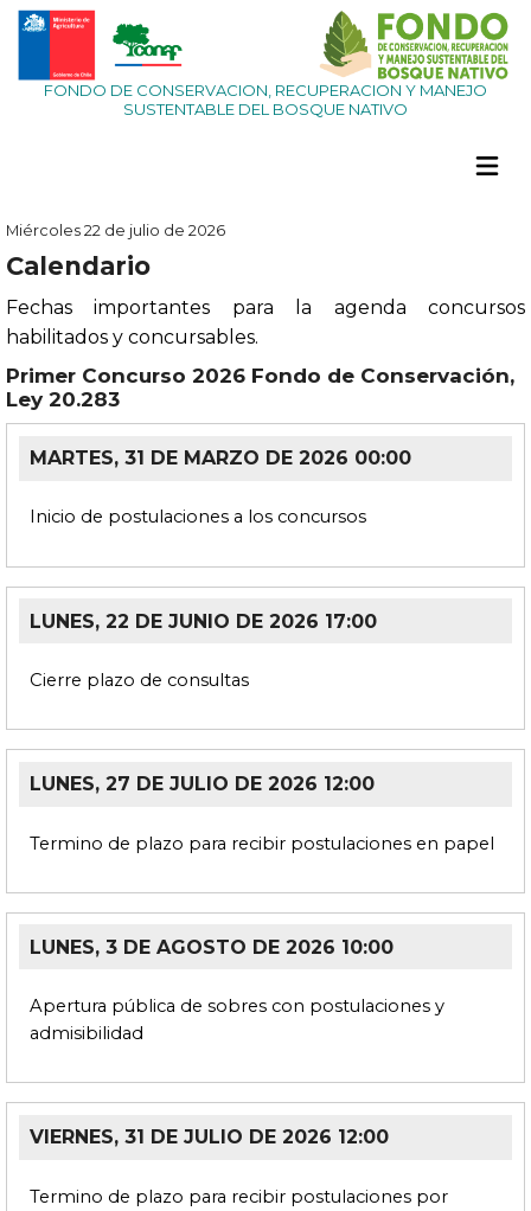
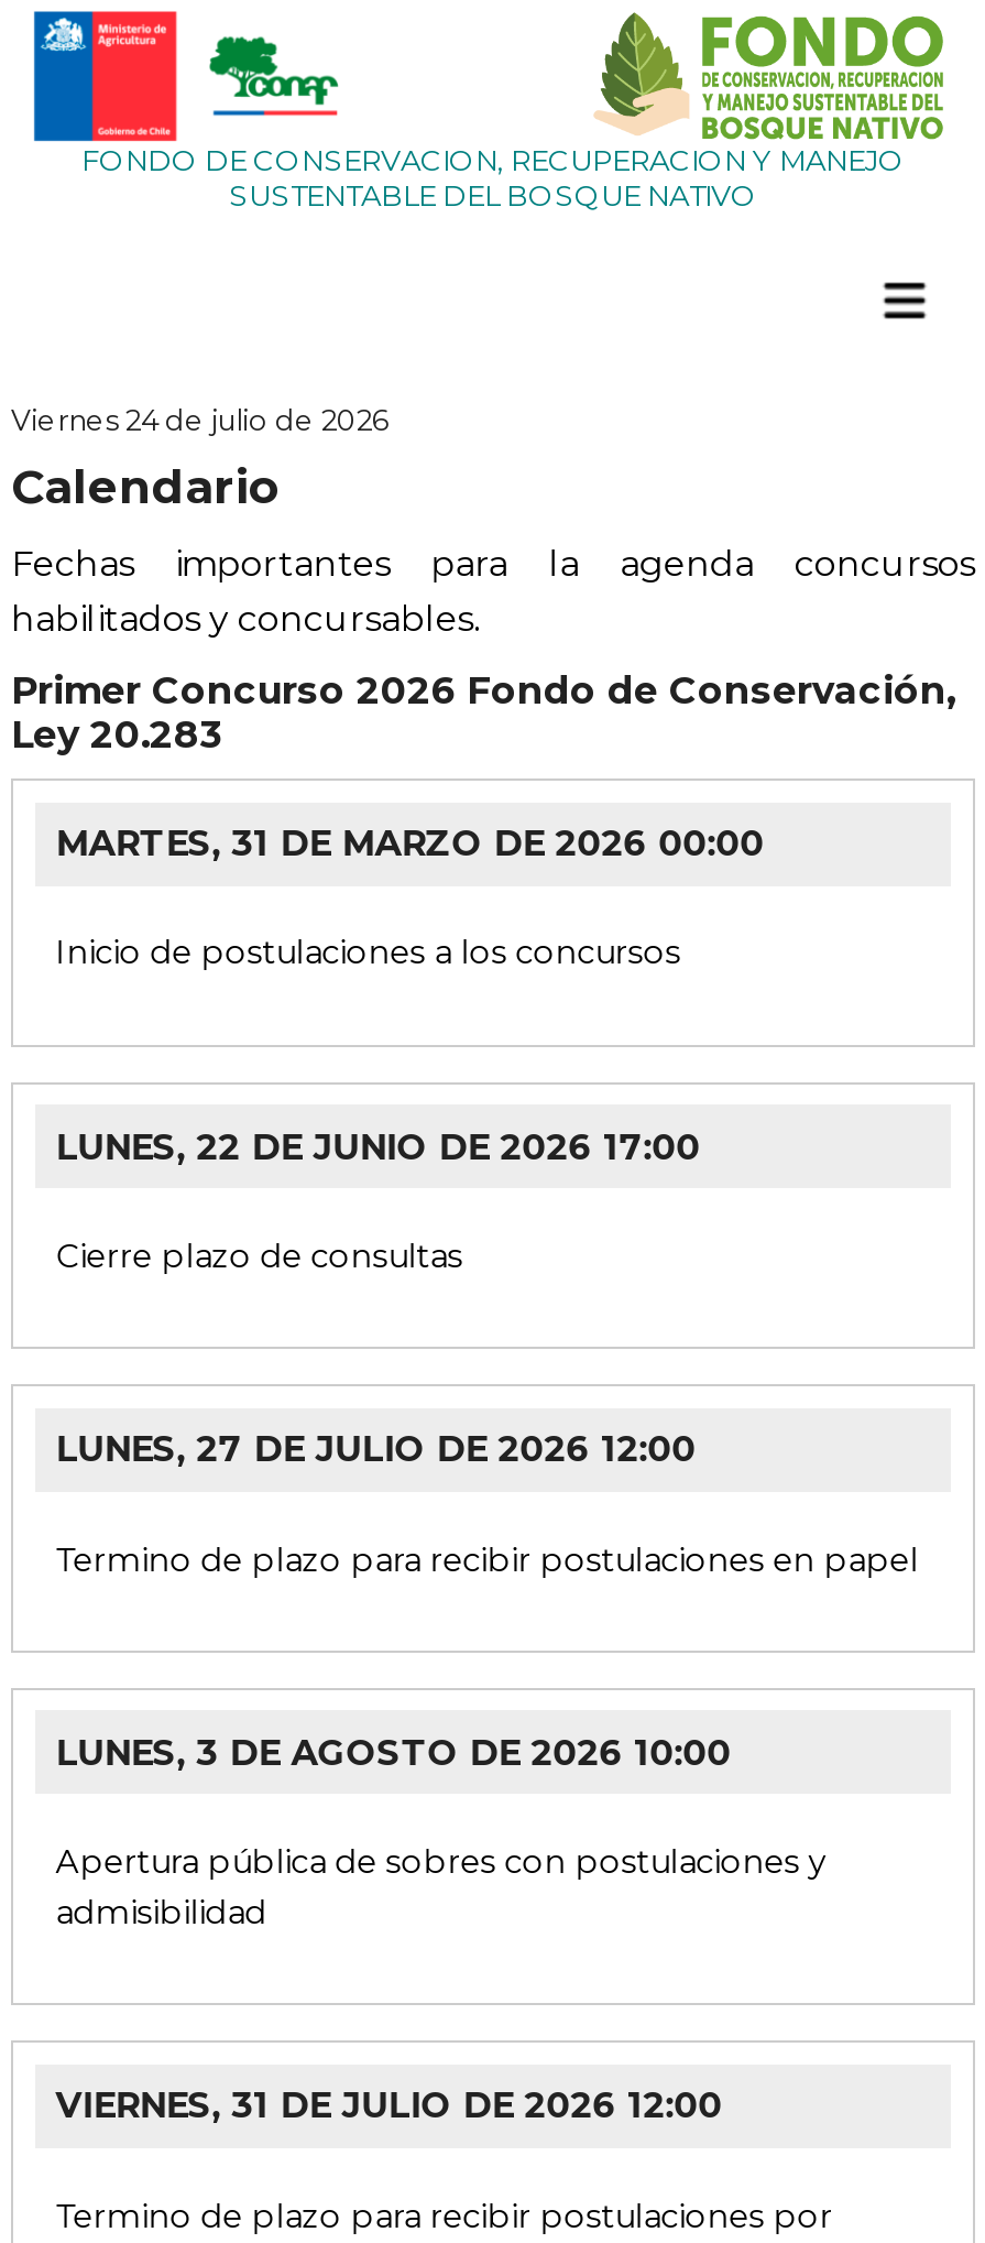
- Miércoles 22 de julio de 2026
+ Viernes 24 de julio de 2026
